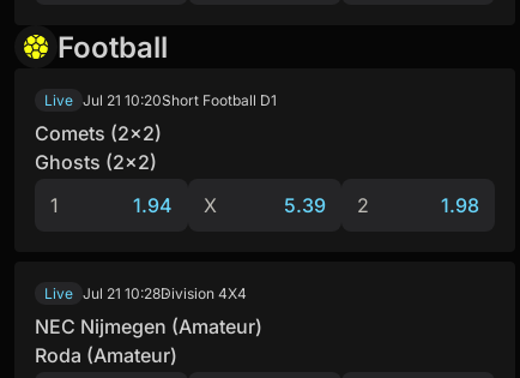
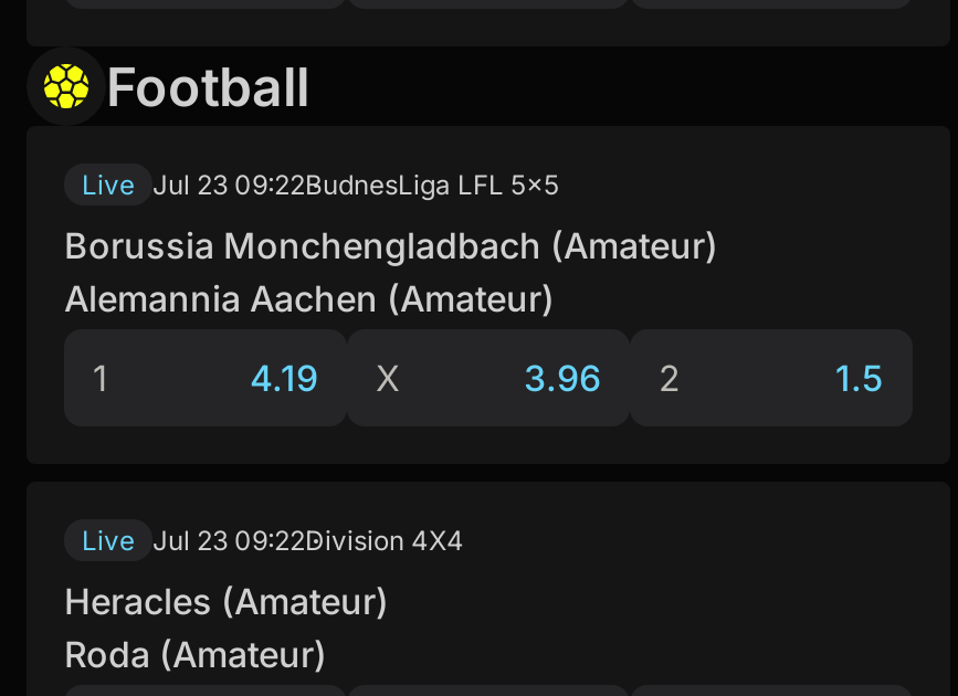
- Live Jul 21 10:20Short Football D1
+ Live Jul 23 09:22BudnesLiga LFL 5×5

- Comets (2×2)
- Ghosts (2×2)
+ Borussia Monchengladbach (Amateur)
+ Alemannia Aachen (Amateur)

- 1.94 X
+ 4.19 X

- 5.39 2
+ 3.96 2

- 1.98
+ 1.5

- Live Jul 21 10:28Division 4X4
+ Live Jul 23 09:22Division 4X4

- NEC Nijmegen (Amateur)
+ Heracles (Amateur)
